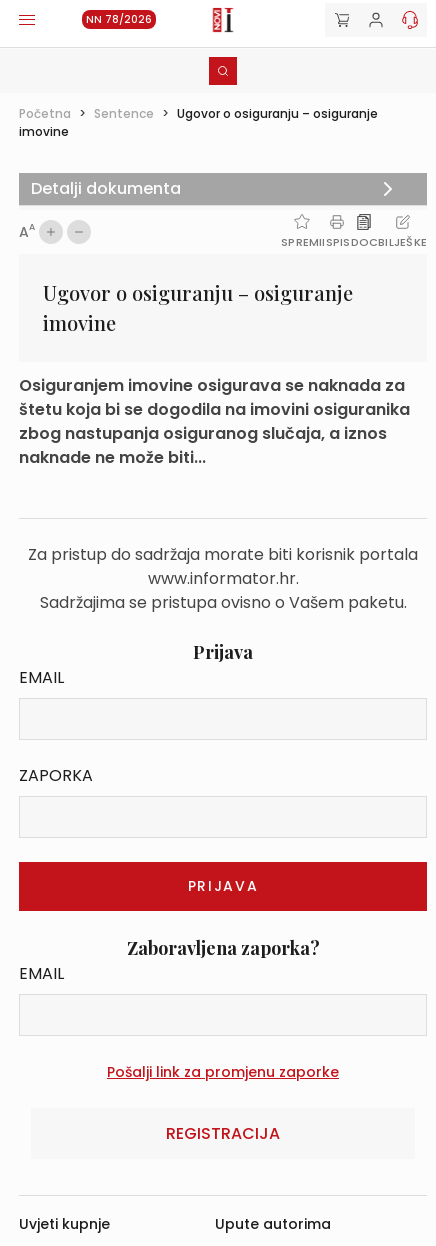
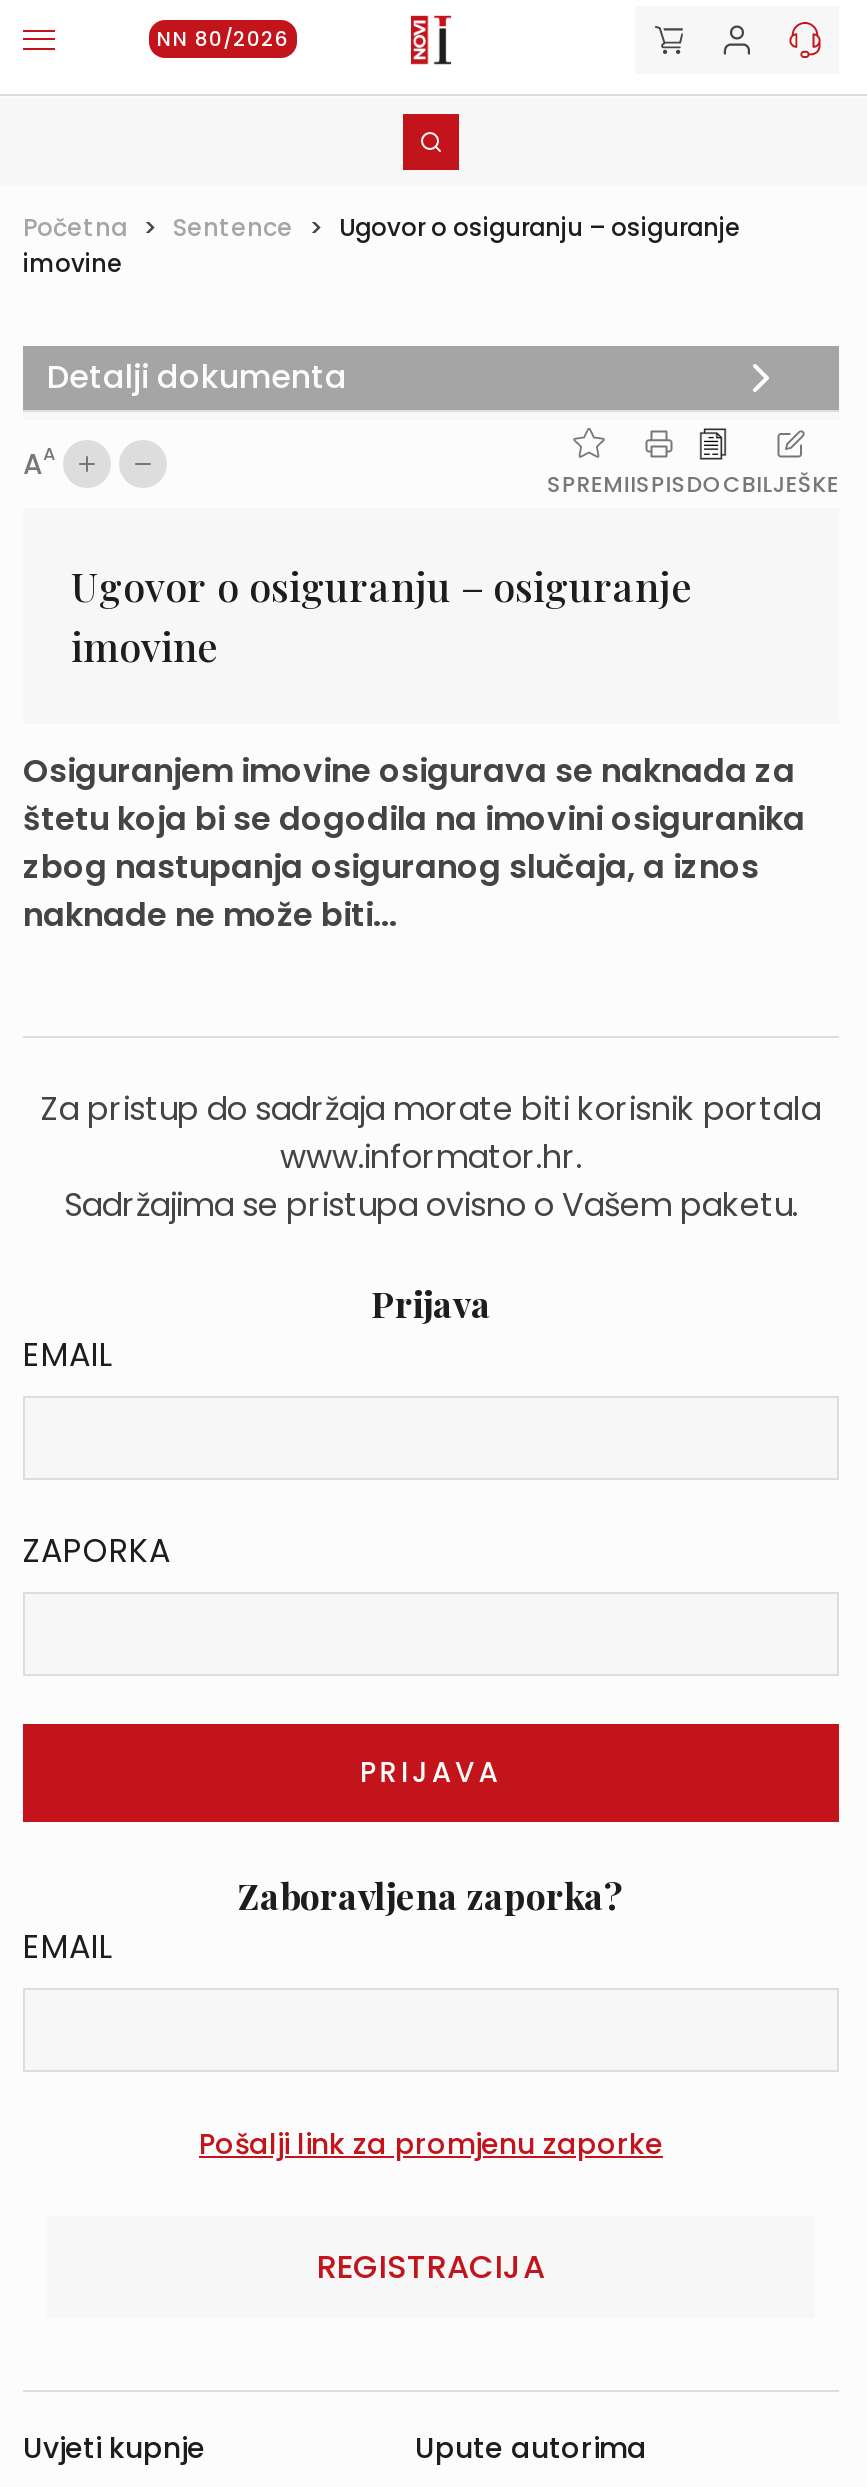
- NN 78/2026
+ NN 80/2026
